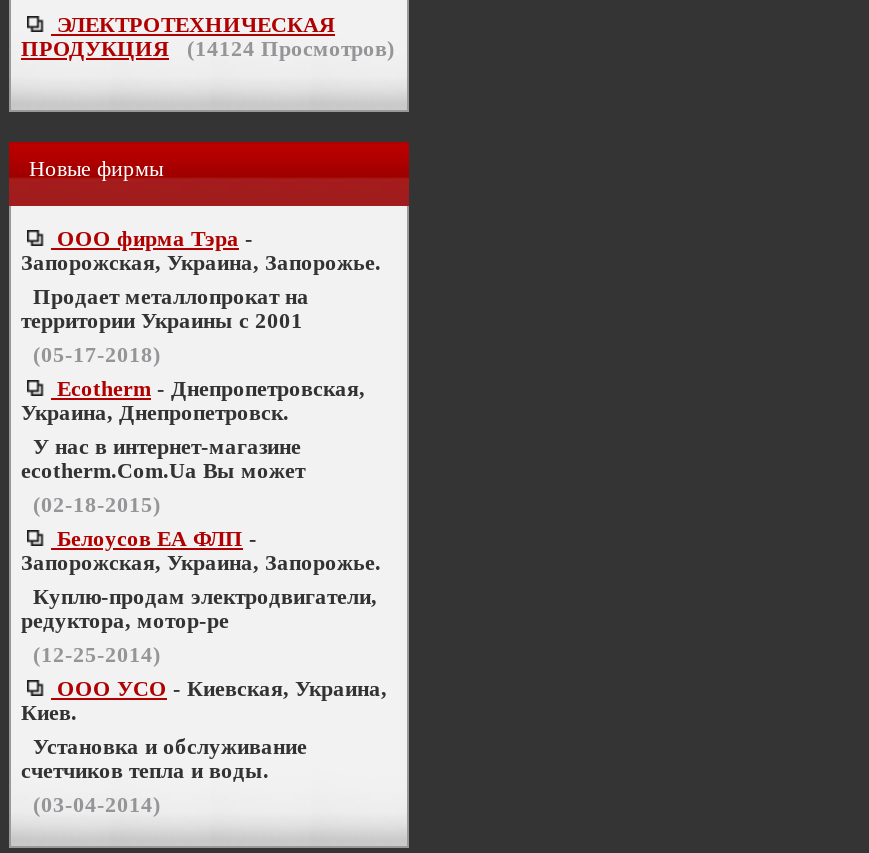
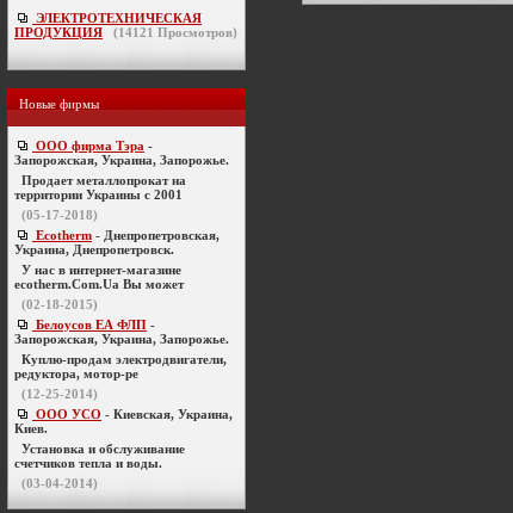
- ПРОДУКЦИЯ (14124Просмотров)
+ ПРОДУКЦИЯ (14121Просмотров)
